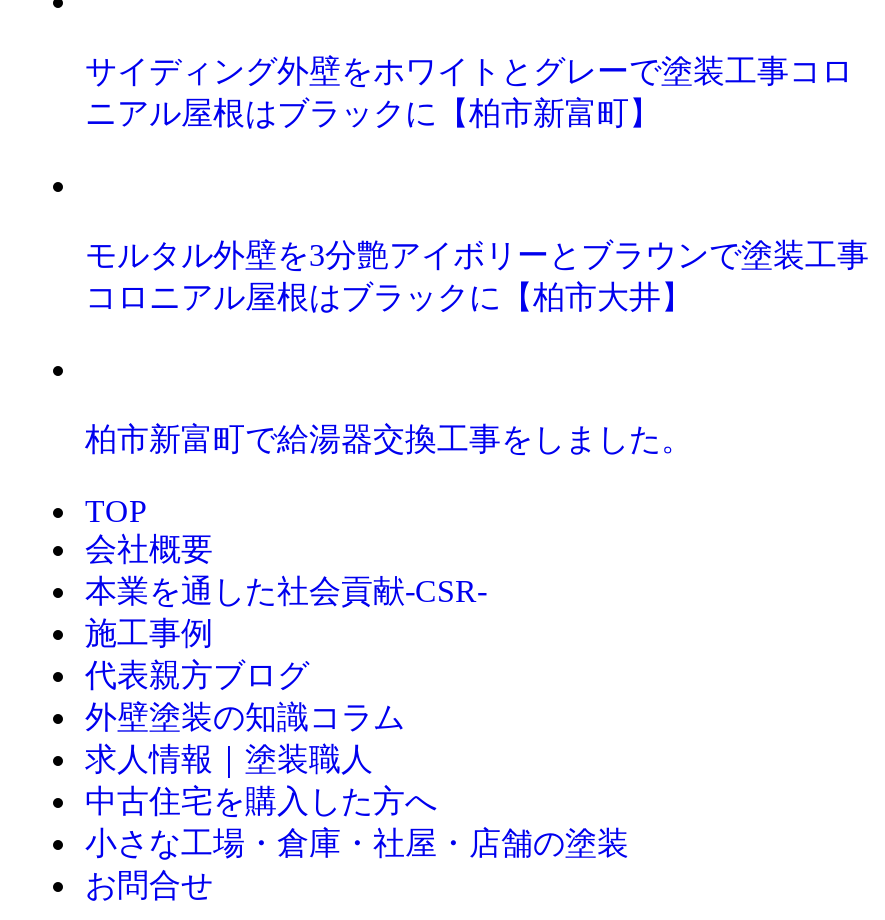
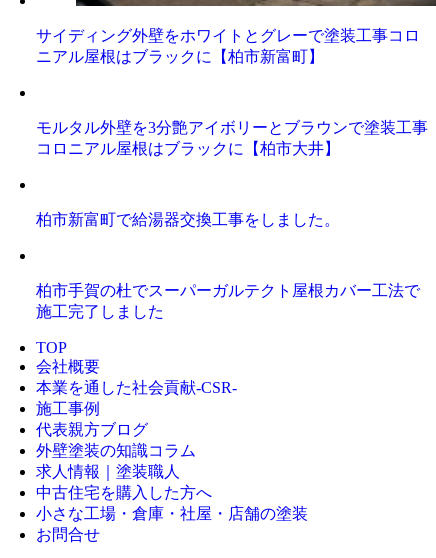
+ 柏市手賀の杜でスーパーガルテクト屋根カバー工法で
+ 施工完了しました
